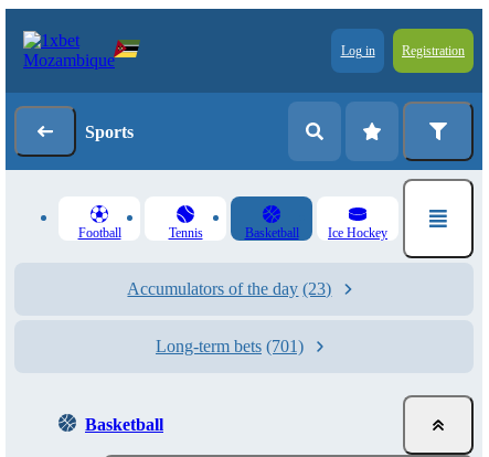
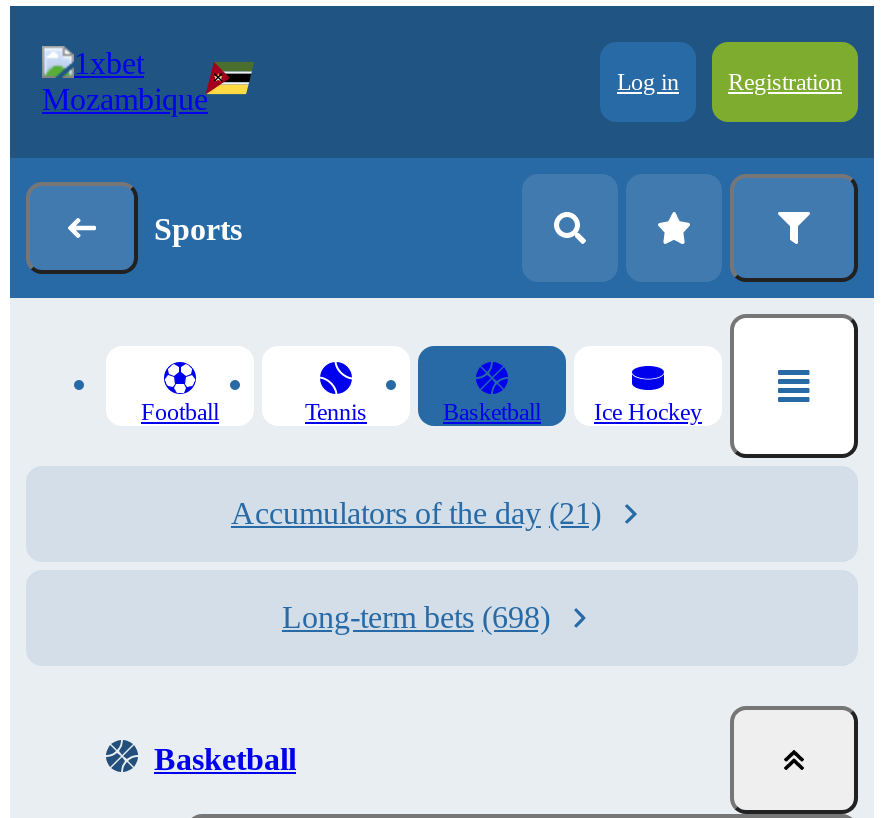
- Accumulators of the day (23)
+ Accumulators of the day (21)

- Long-term bets (701)
+ Long-term bets (698)
